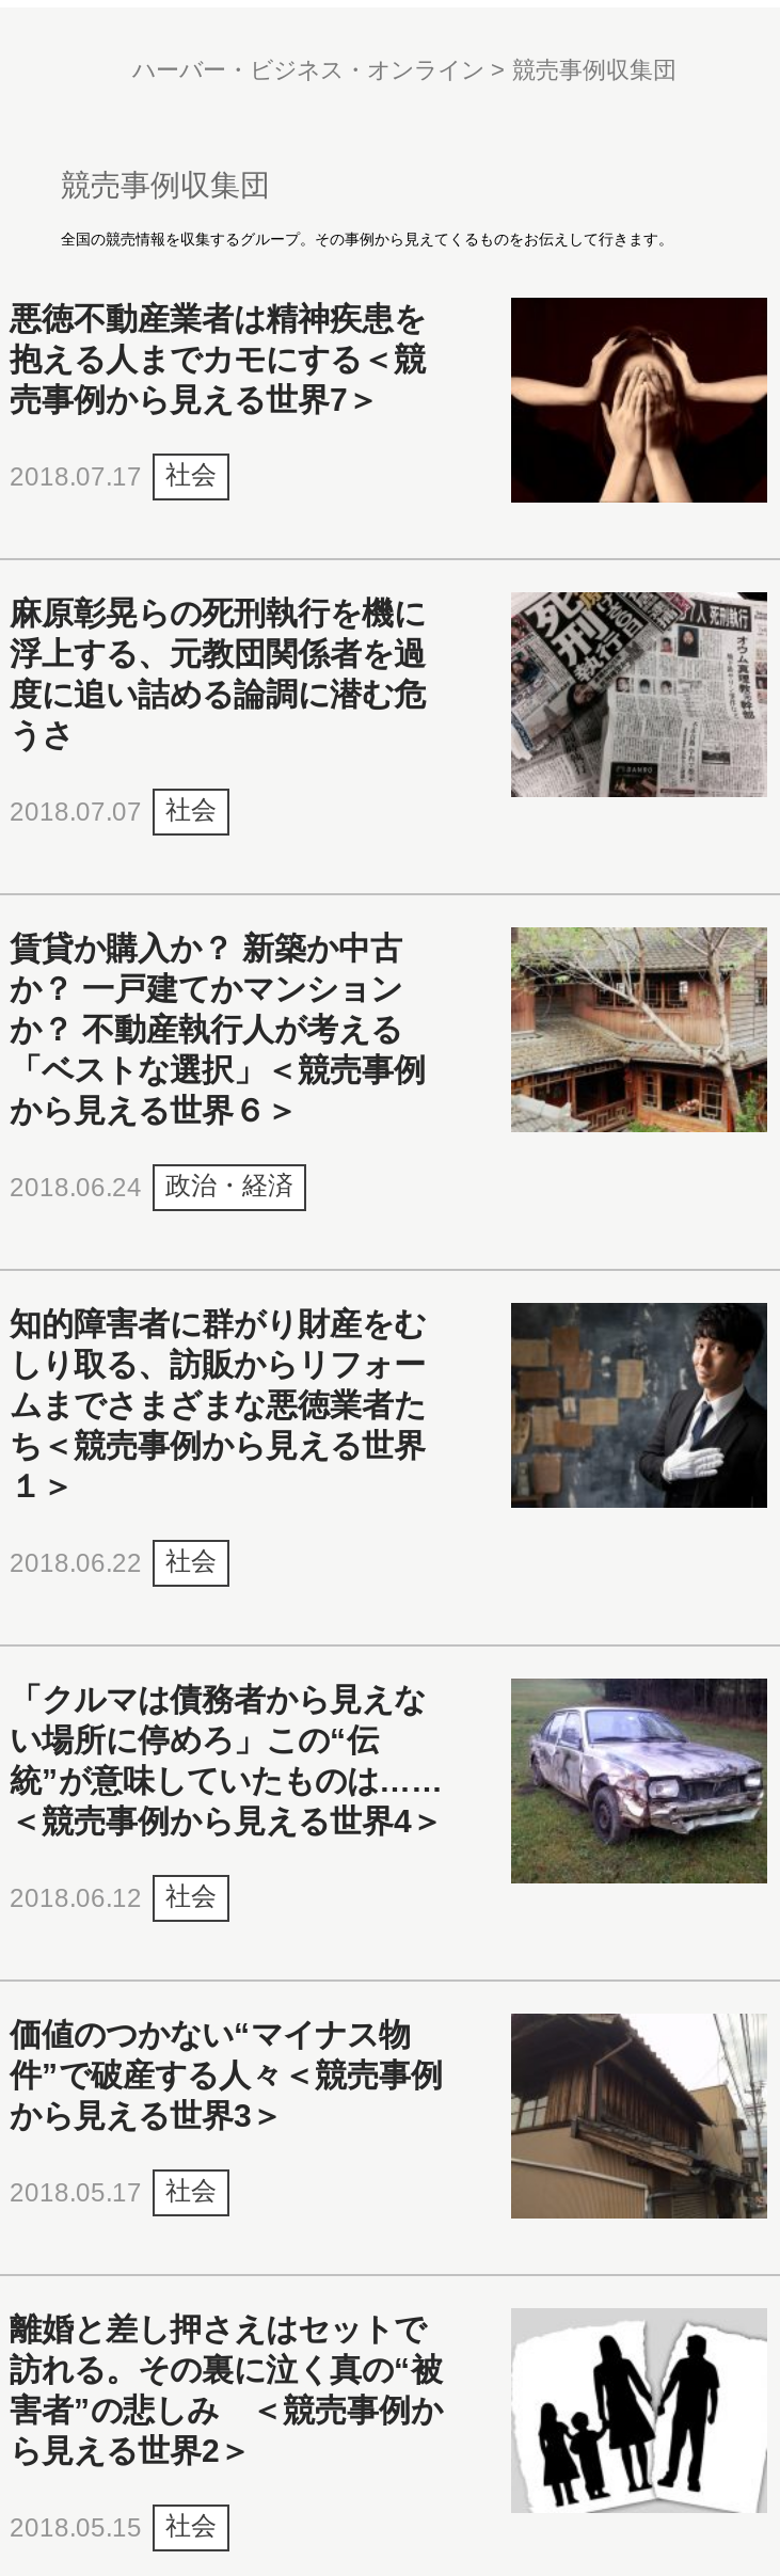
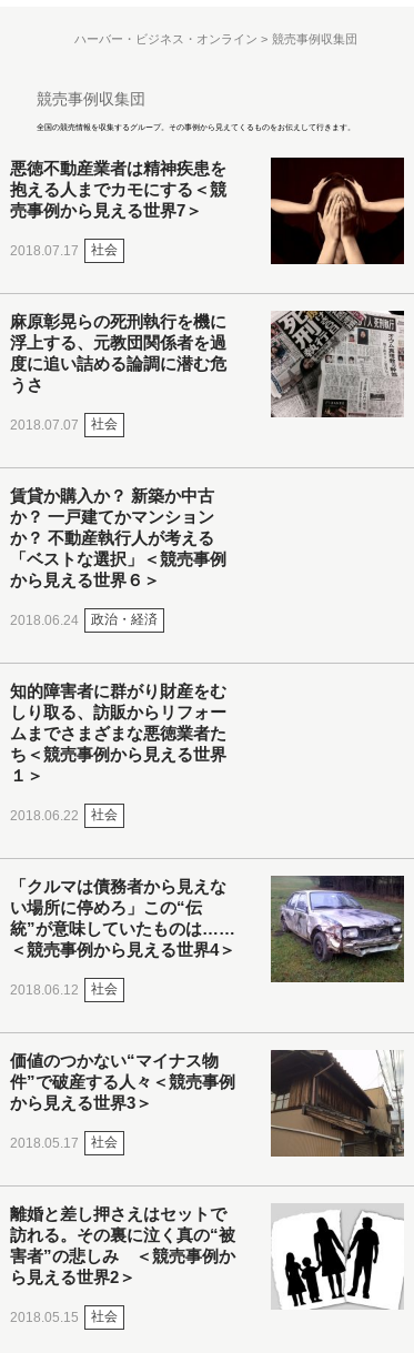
- [image]

- [image]
